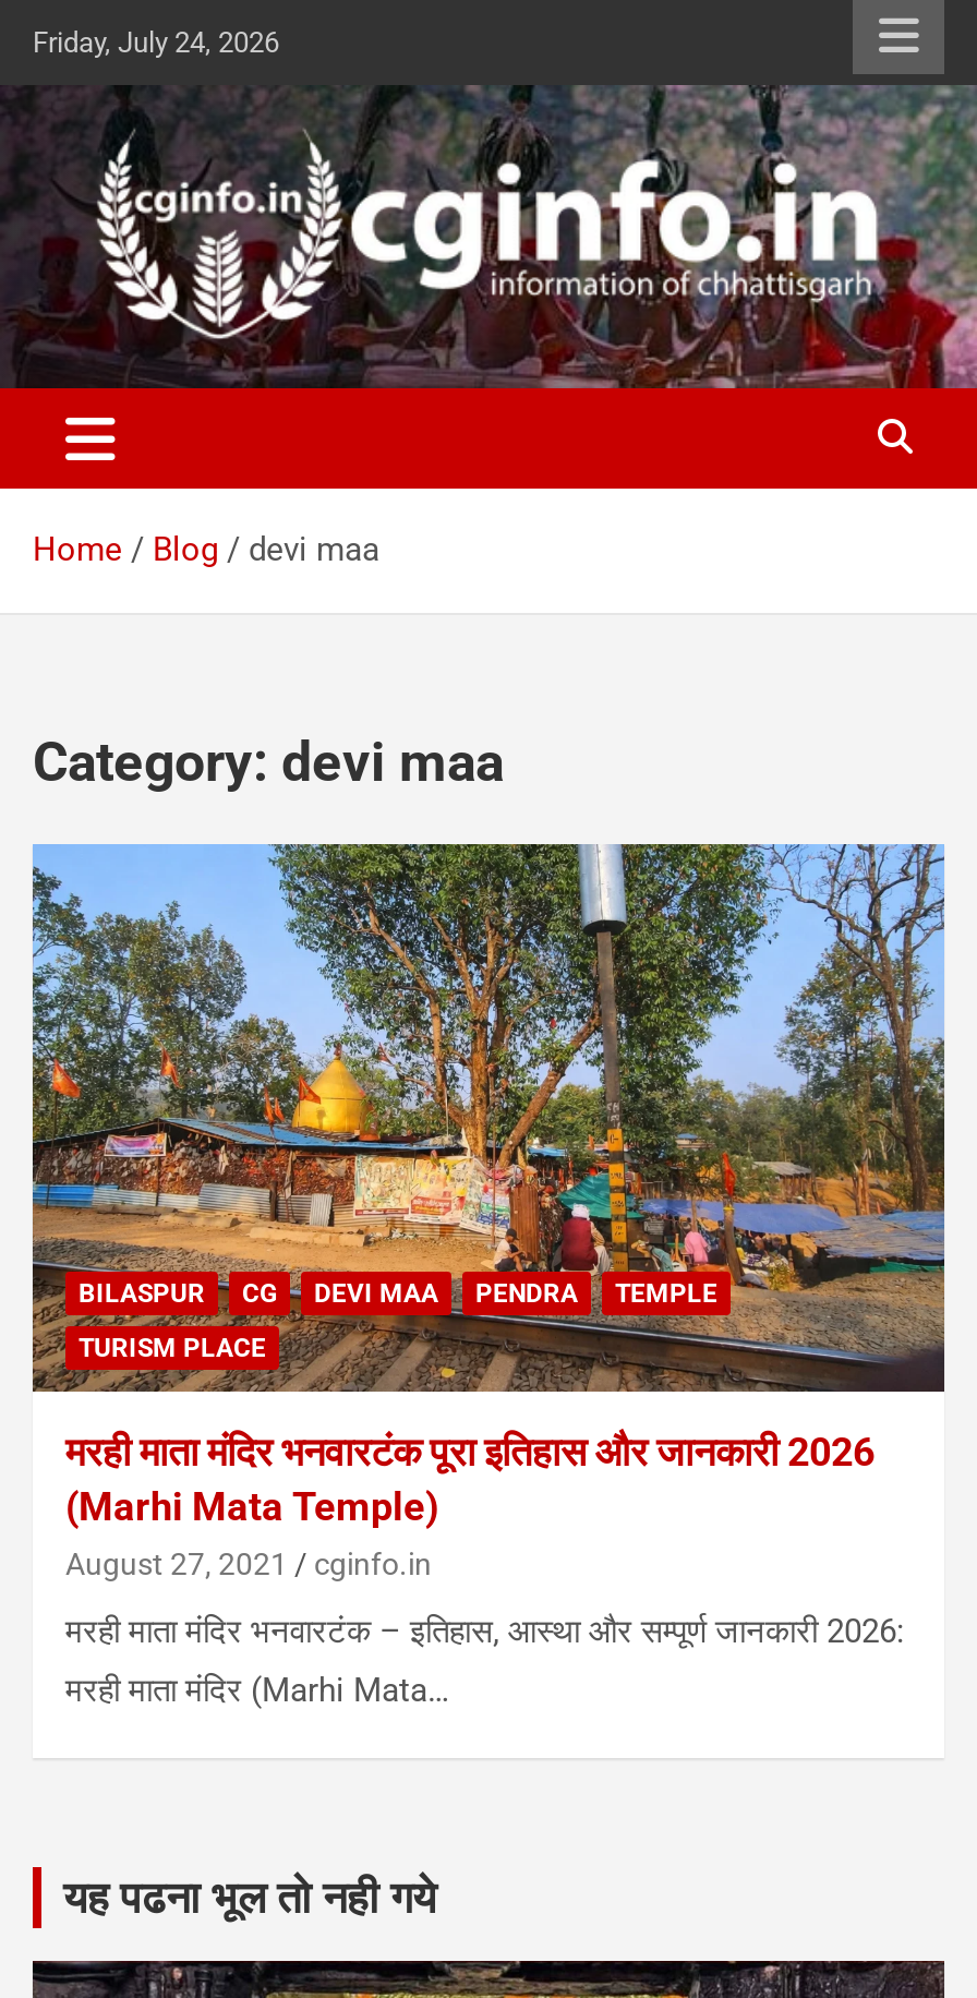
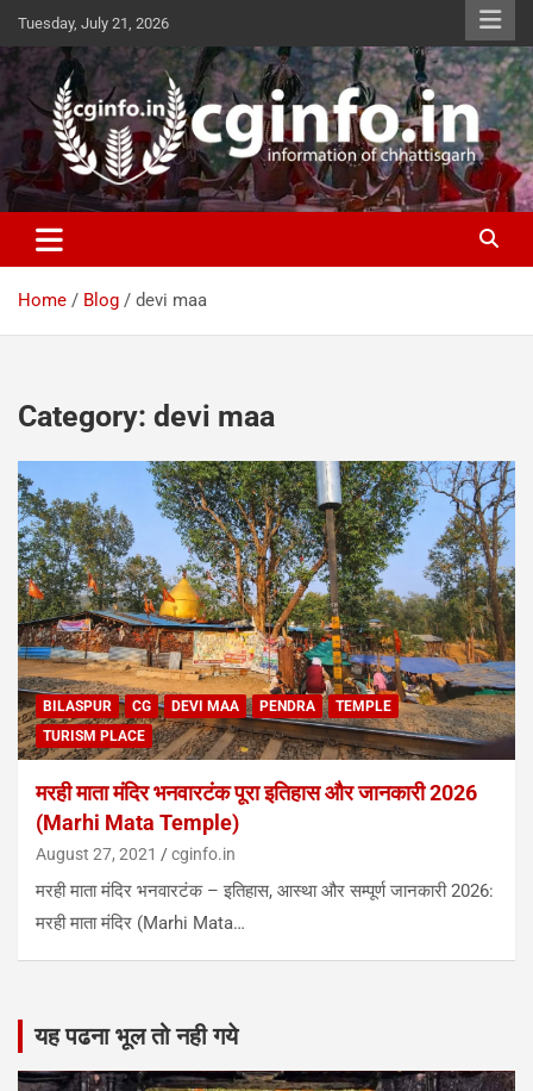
- Friday, July 24, 2026
+ Tuesday, July 21, 2026
